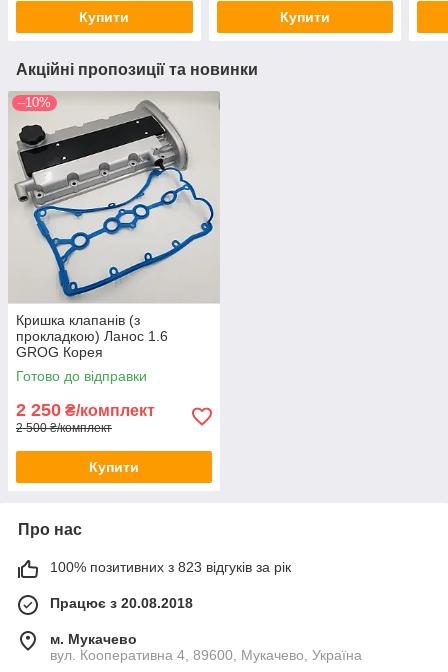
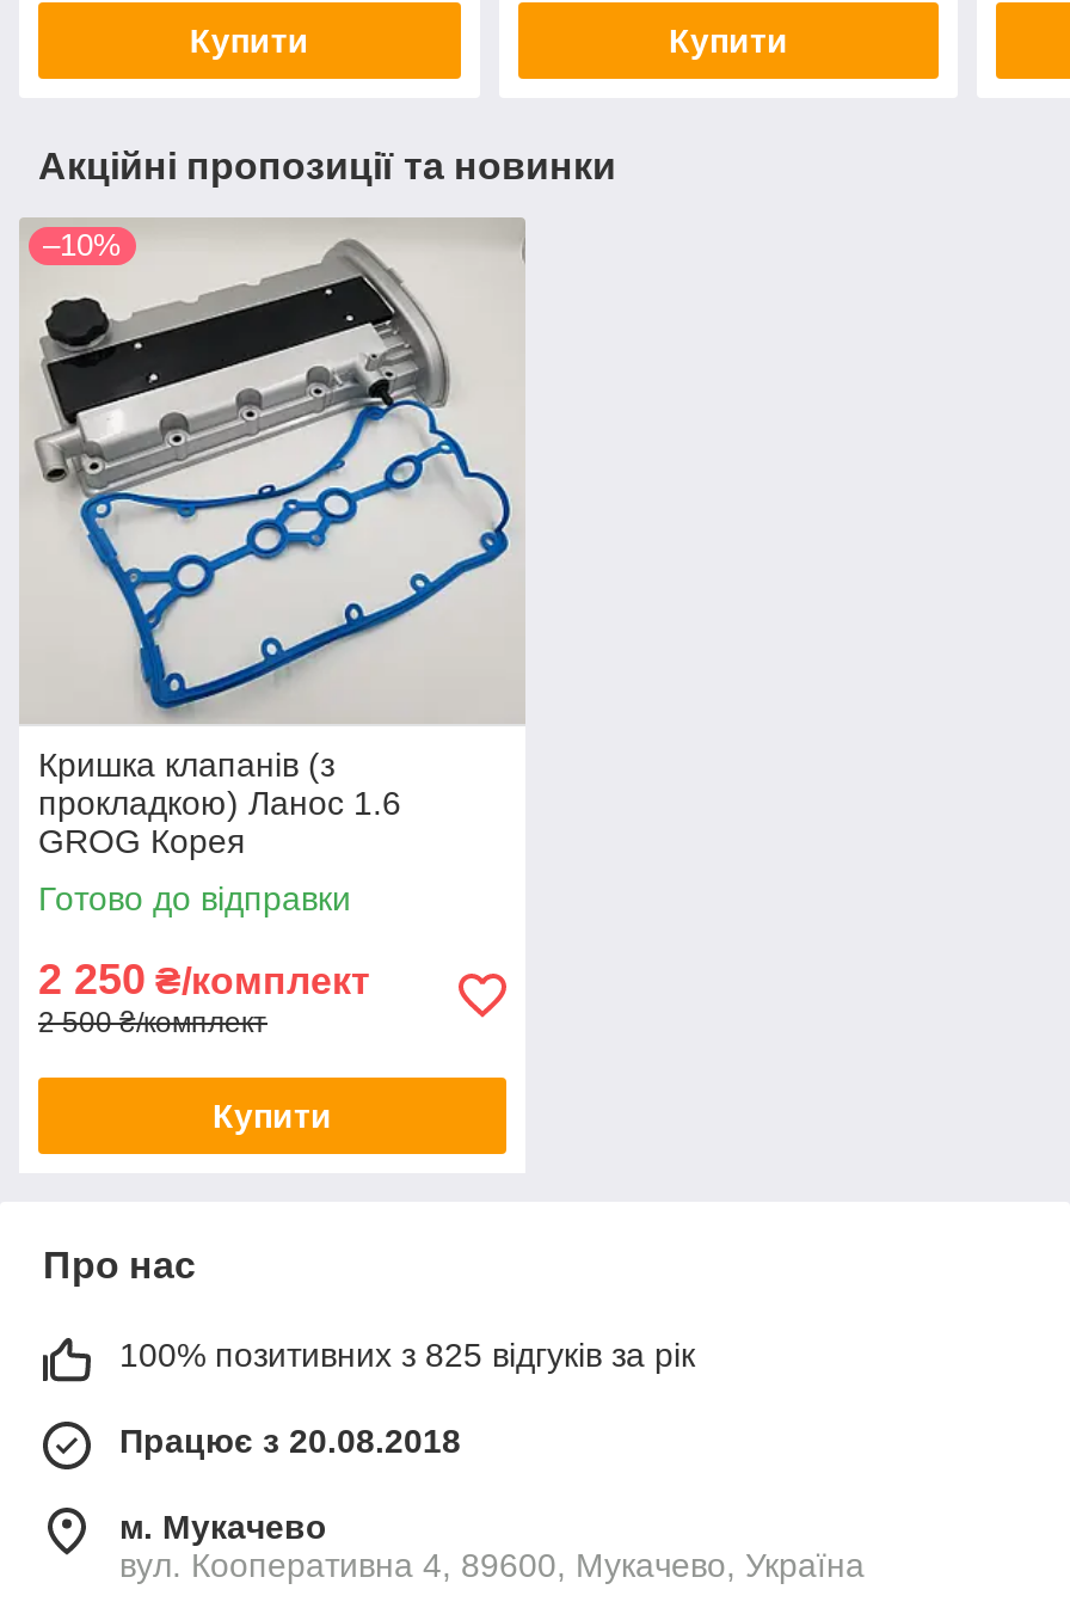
- 100% позитивних з 823 відгуків за рік
+ 100% позитивних з 825 відгуків за рік
